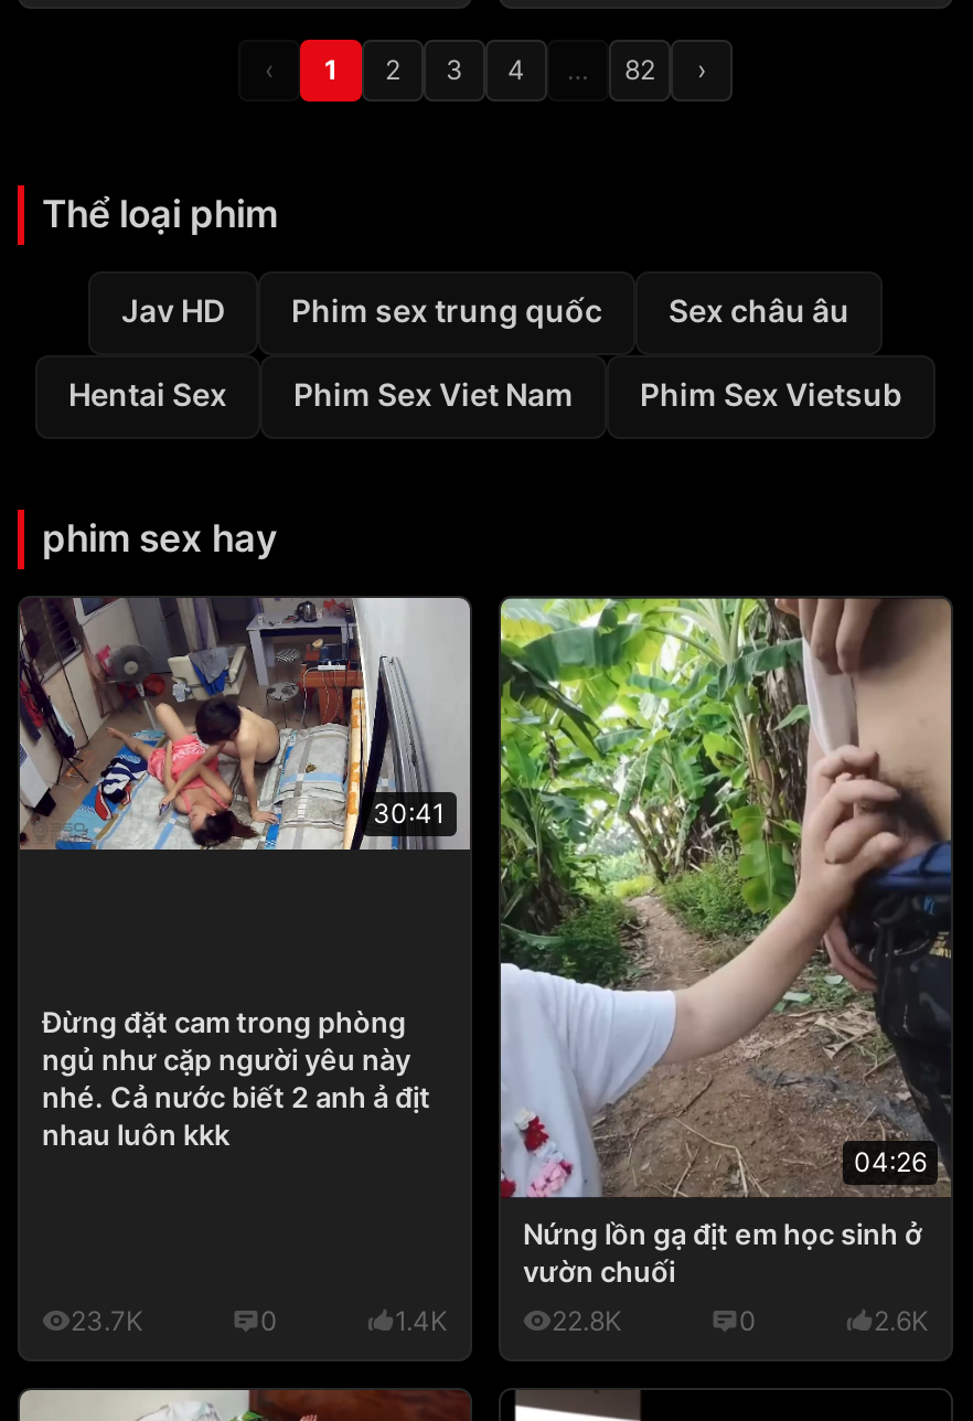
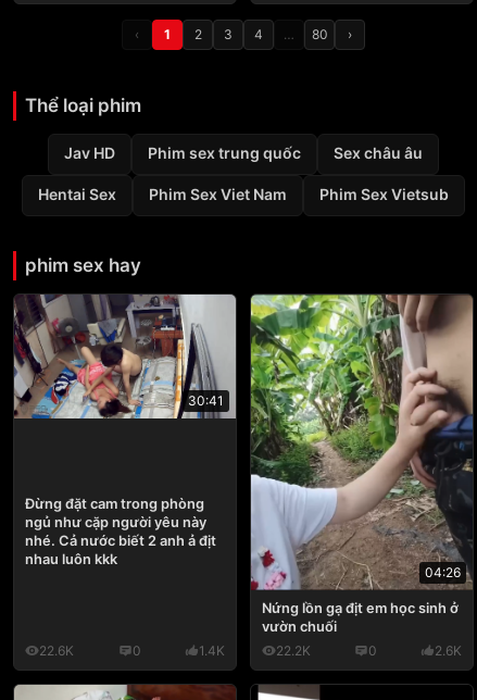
- 82
+ 80

- 23.7K
+ 22.6K

- 22.8K
+ 22.2K
